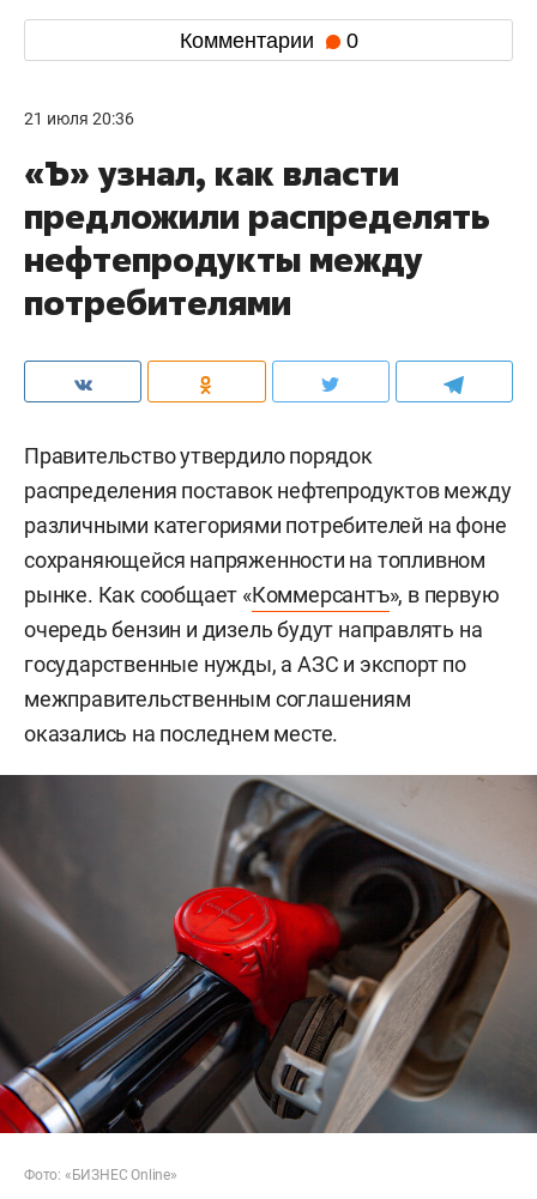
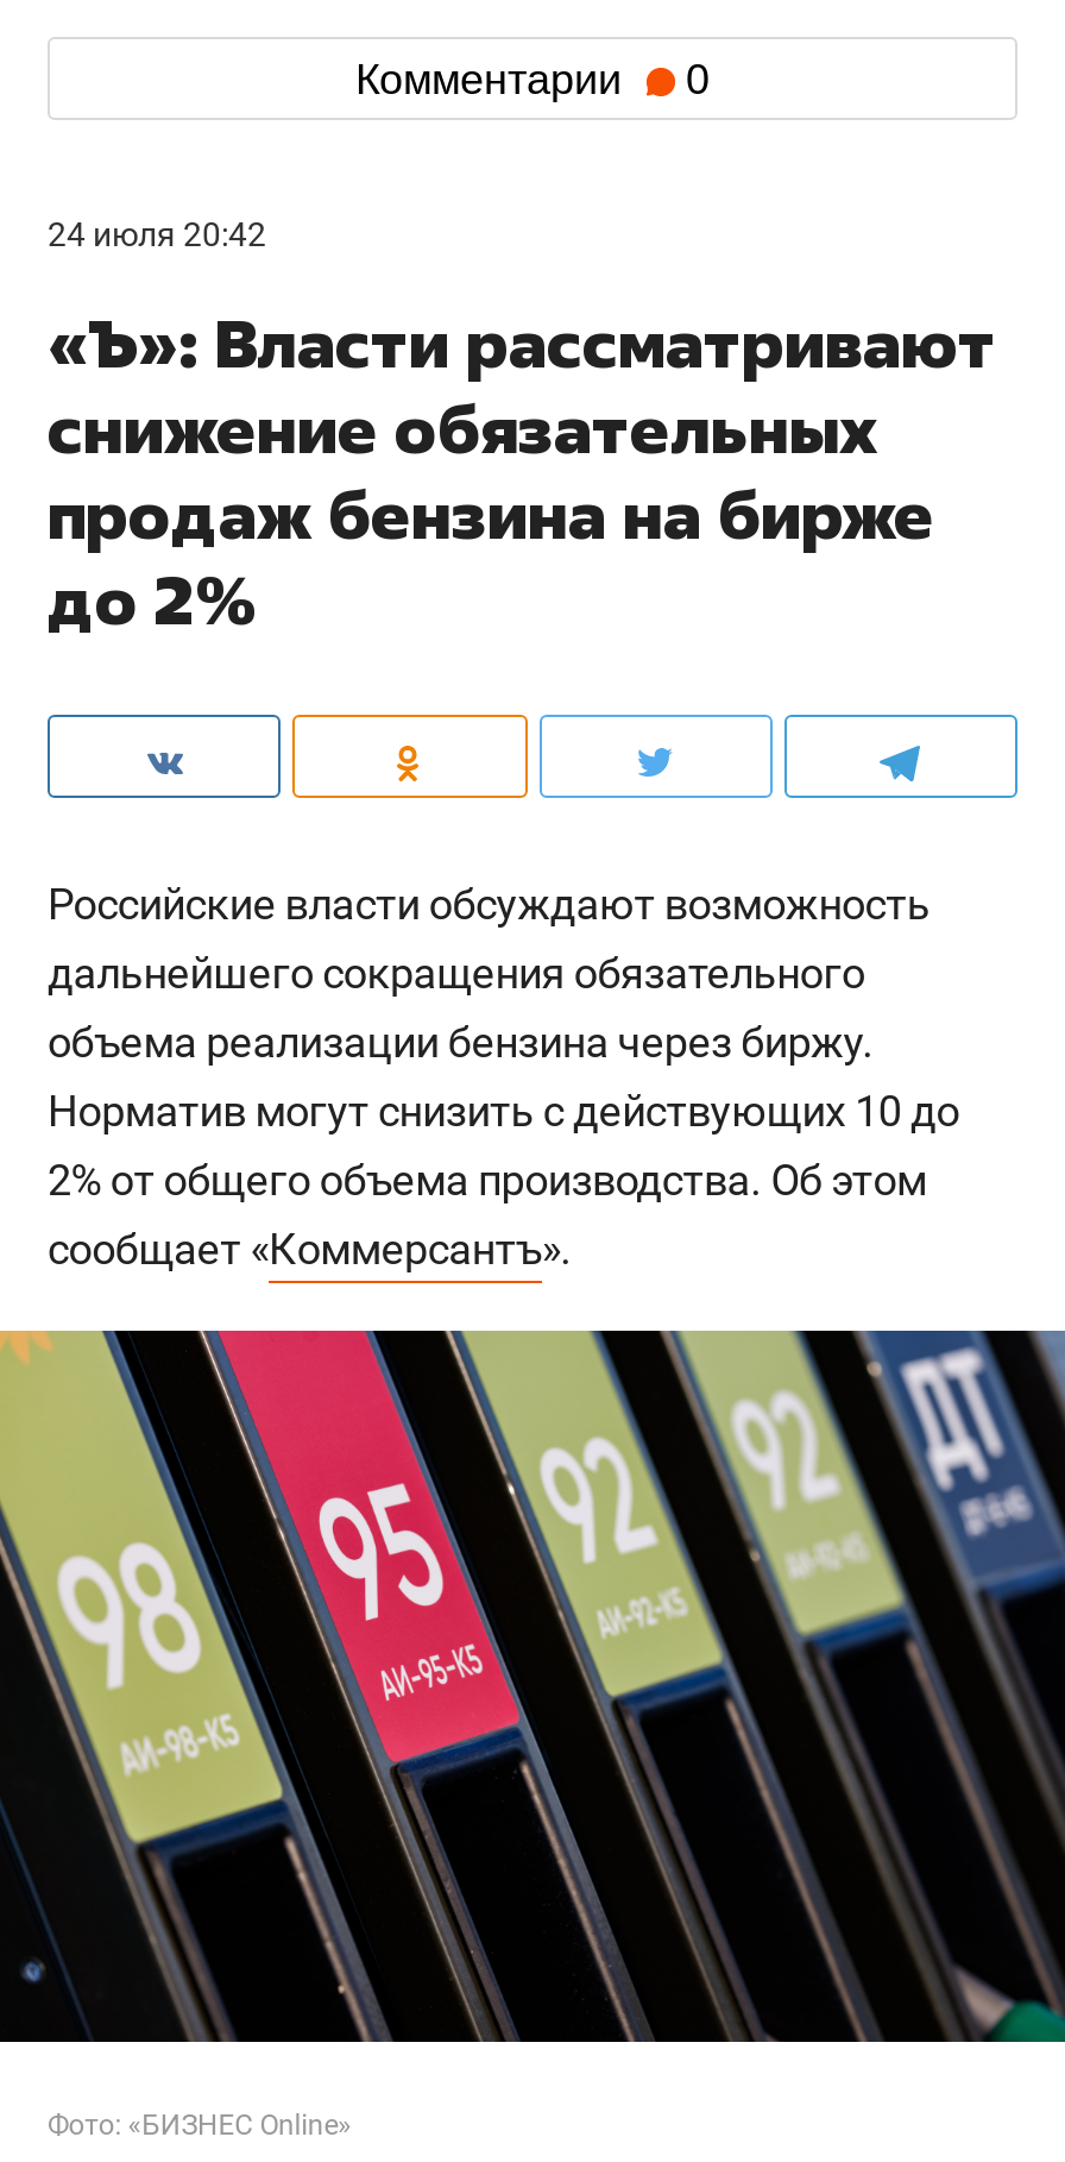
- 21 июля 20:36
+ 24 июля 20:42

- «Ъ» узнал, как власти
- предложили распределять
- нефтепродукты между
- потребителями
+ «Ъ»: Власти рассматривают
+ снижение обязательных
+ продаж бензина на бирже
+ до 2%

- Правительство утвердило порядок
- распределения поставок нефтепродуктов между
- различными категориями потребителей на фоне
- сохраняющейся напряженности на топливном
- рынке. Как сообщает «Коммерсантъ», в первую
- очередь бензин и дизель будут направлять на
- государственные нужды, а АЗС и экспорт по
- межправительственным соглашениям
- оказались на последнем месте.
+ Российские власти обсуждают возможность
+ дальнейшего сокращения обязательного
+ объема реализации бензина через биржу.
+ Норматив могут снизить с действующих 10 до
+ 2% от общего объема производства. Об этом
+ сообщает «Коммерсантъ».

- [image]
+ [image]
